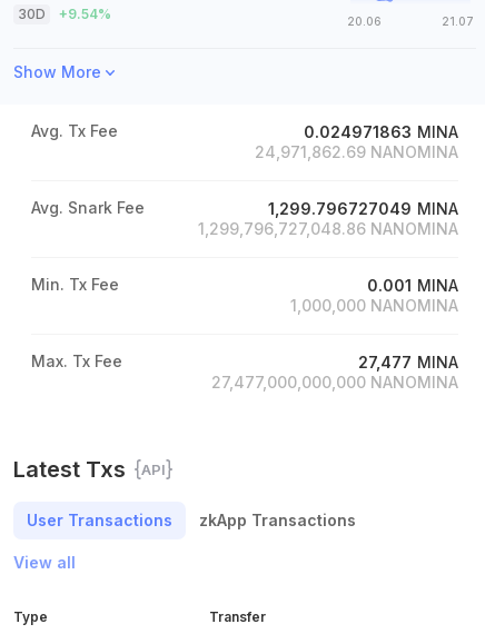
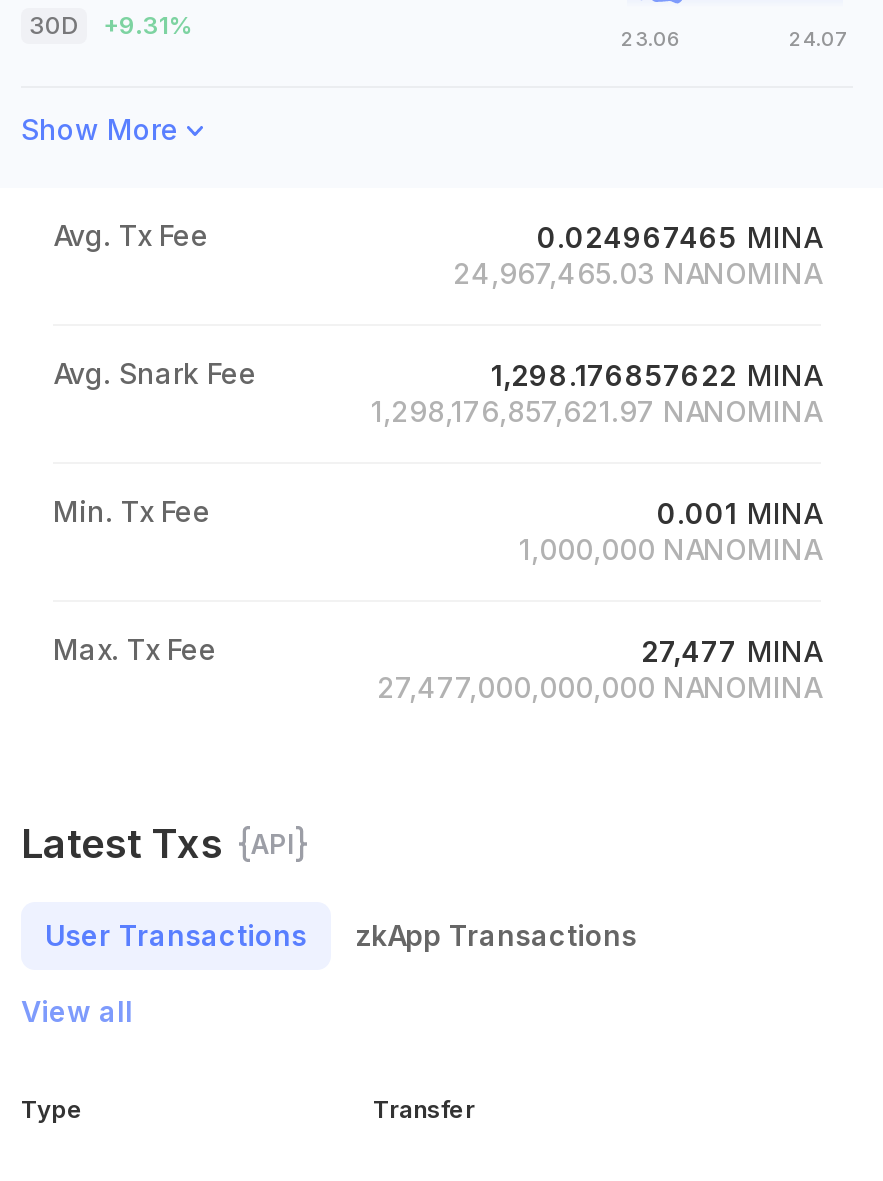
- 30D +9.54%
+ 30D +9.31%

- 20.06
+ 23.06

- 21.07
+ 24.07

- 0.024971863 MINA
+ 0.024967465 MINA

- 24,971,862.69 NANOMINA
+ 24,967,465.03 NANOMINA

- 1,299.796727049 MINA
+ 1,298.176857622 MINA

- 1,299,796,727,048.86 NANOMINA
+ 1,298,176,857,621.97 NANOMINA
